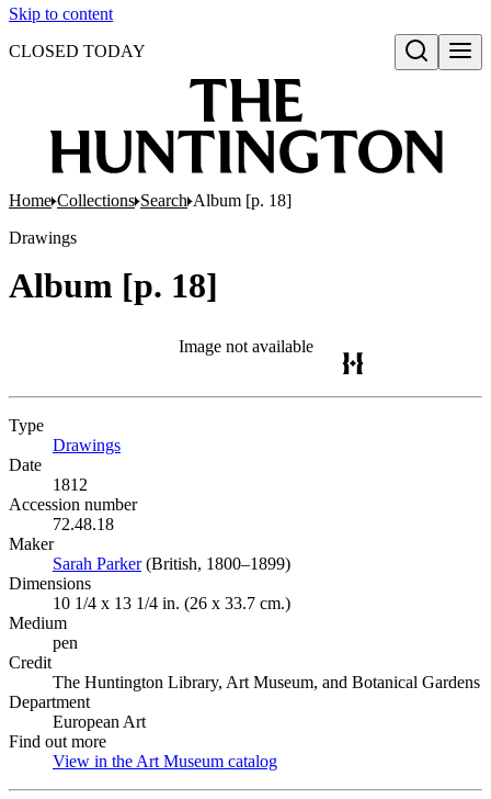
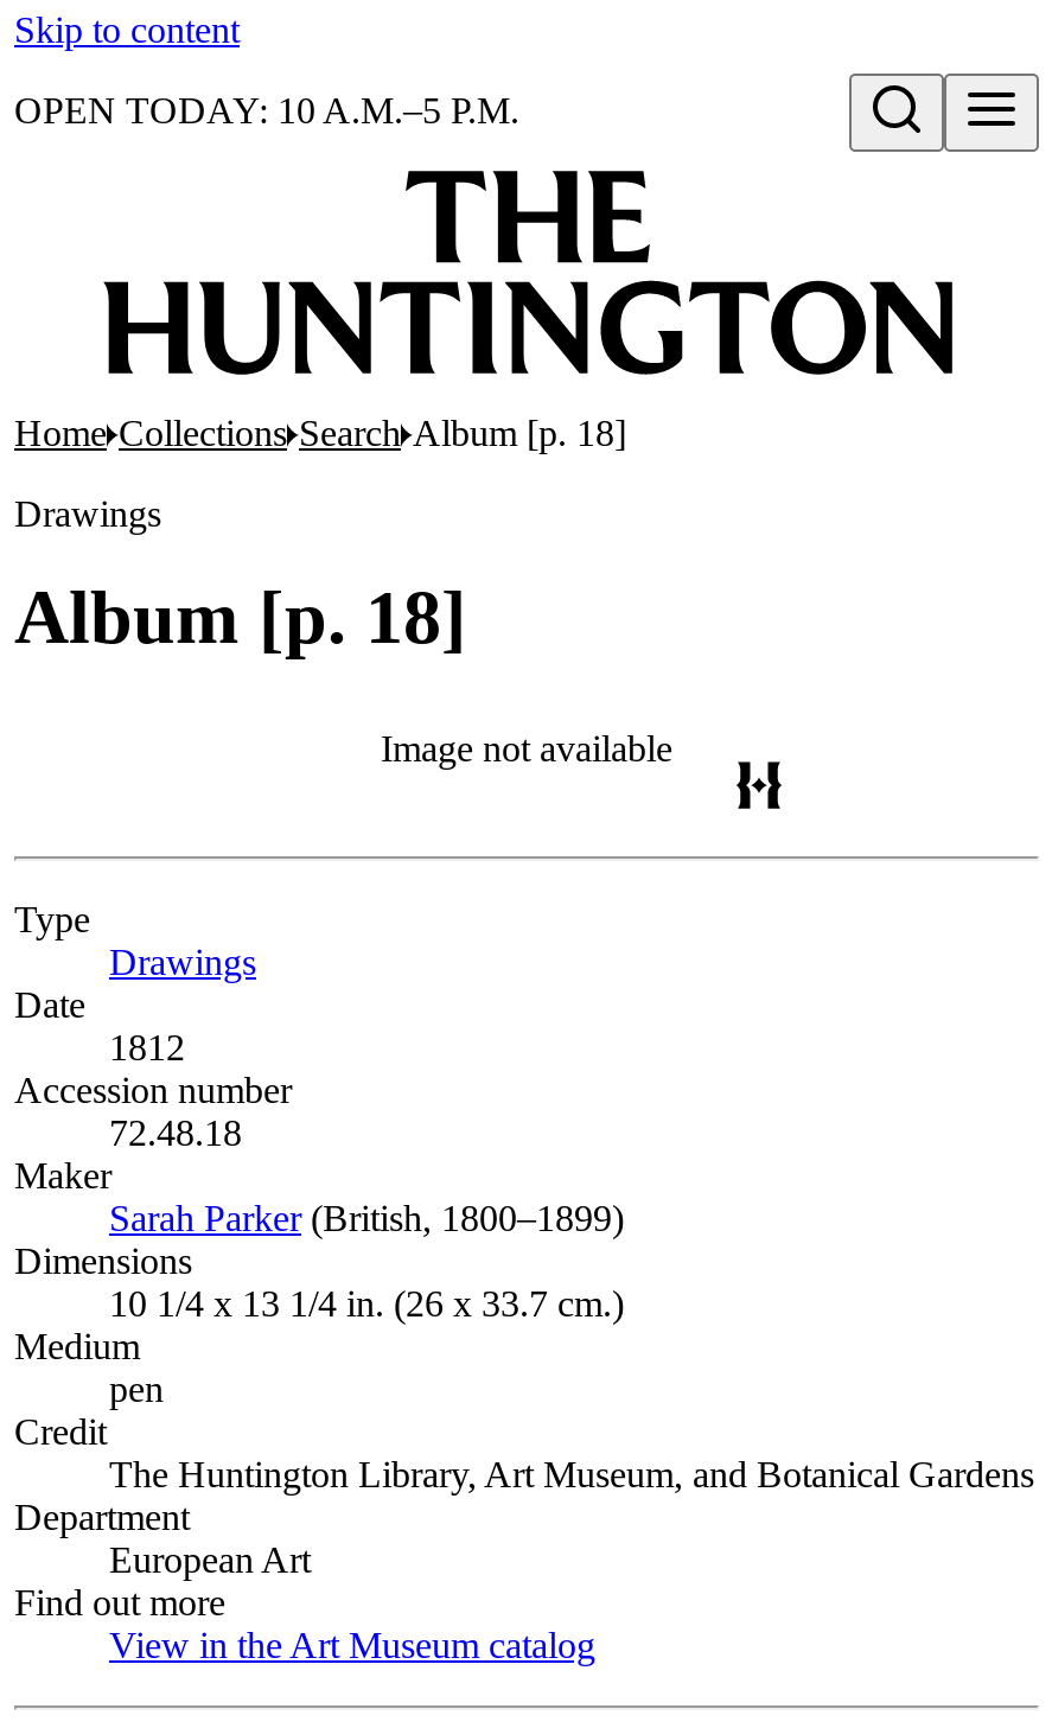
- CLOSED TODAY
+ OPEN TODAY: 10 A.M.–5 P.M.
